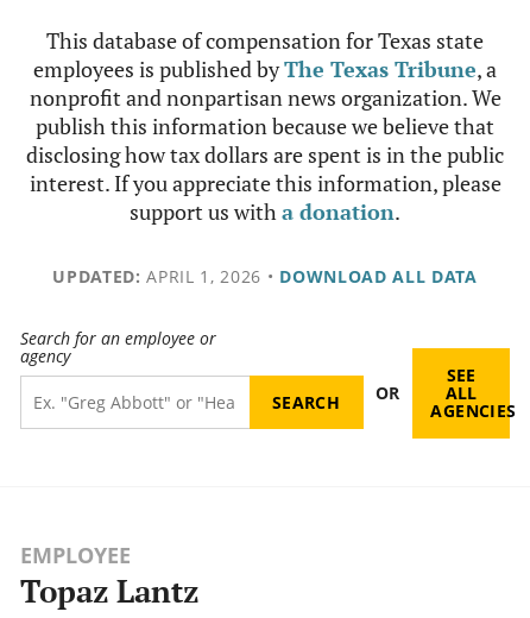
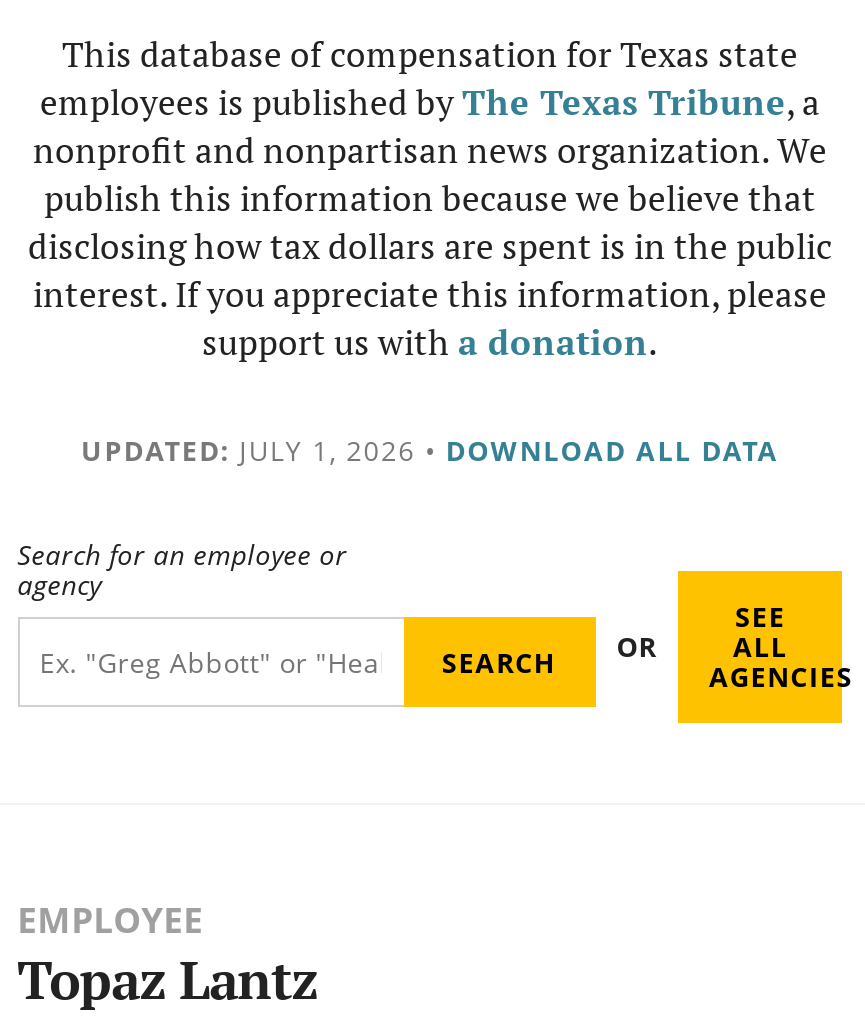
- UPDATED: APRIL 1, 2026 • DOWNLOAD ALL DATA
+ UPDATED: JULY 1, 2026 • DOWNLOAD ALL DATA
